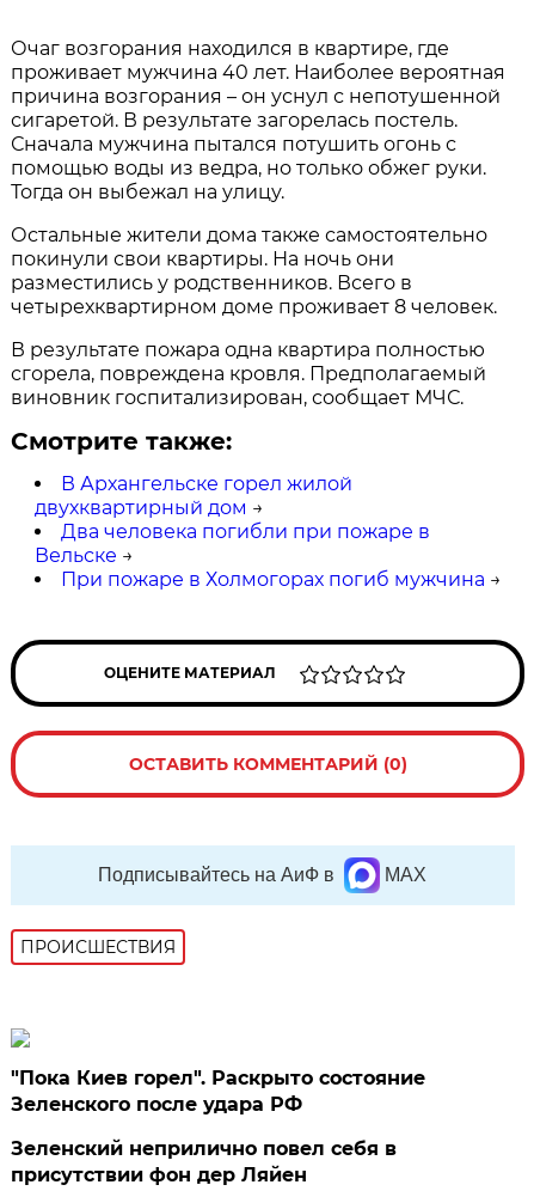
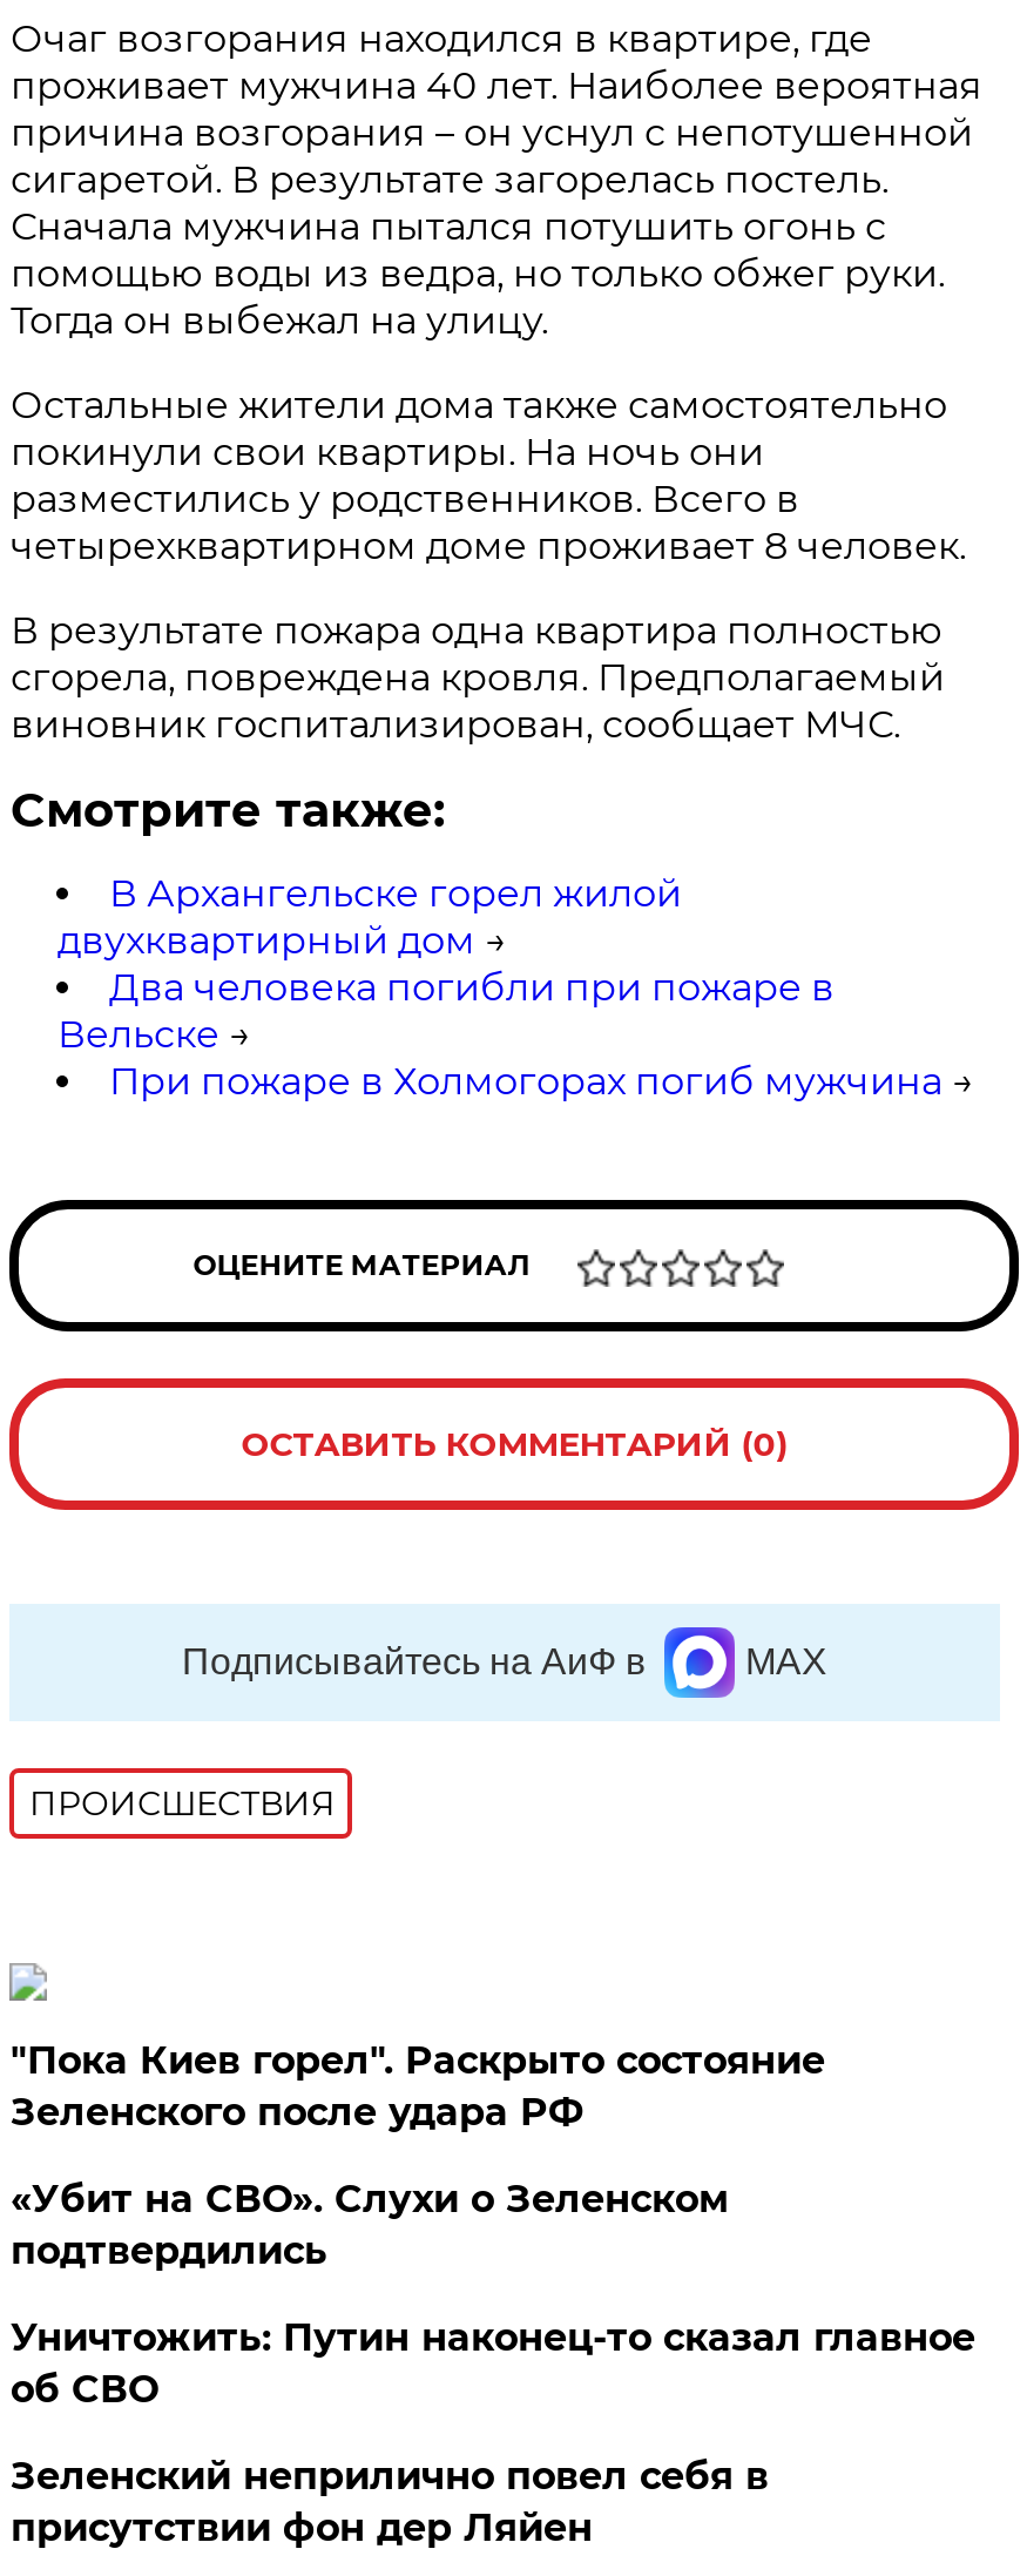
+ «Убит на СВО». Слухи о Зеленском
+ подтвердились
+ Уничтожить: Путин наконец-то сказал главное
+ об СВО
